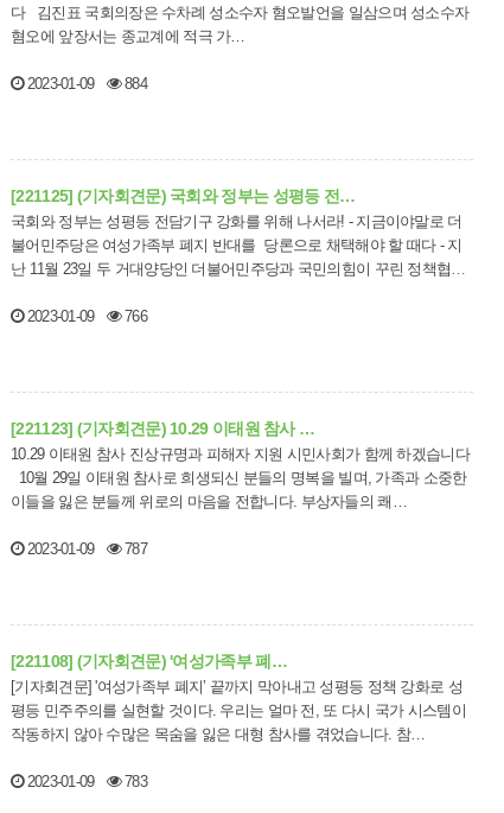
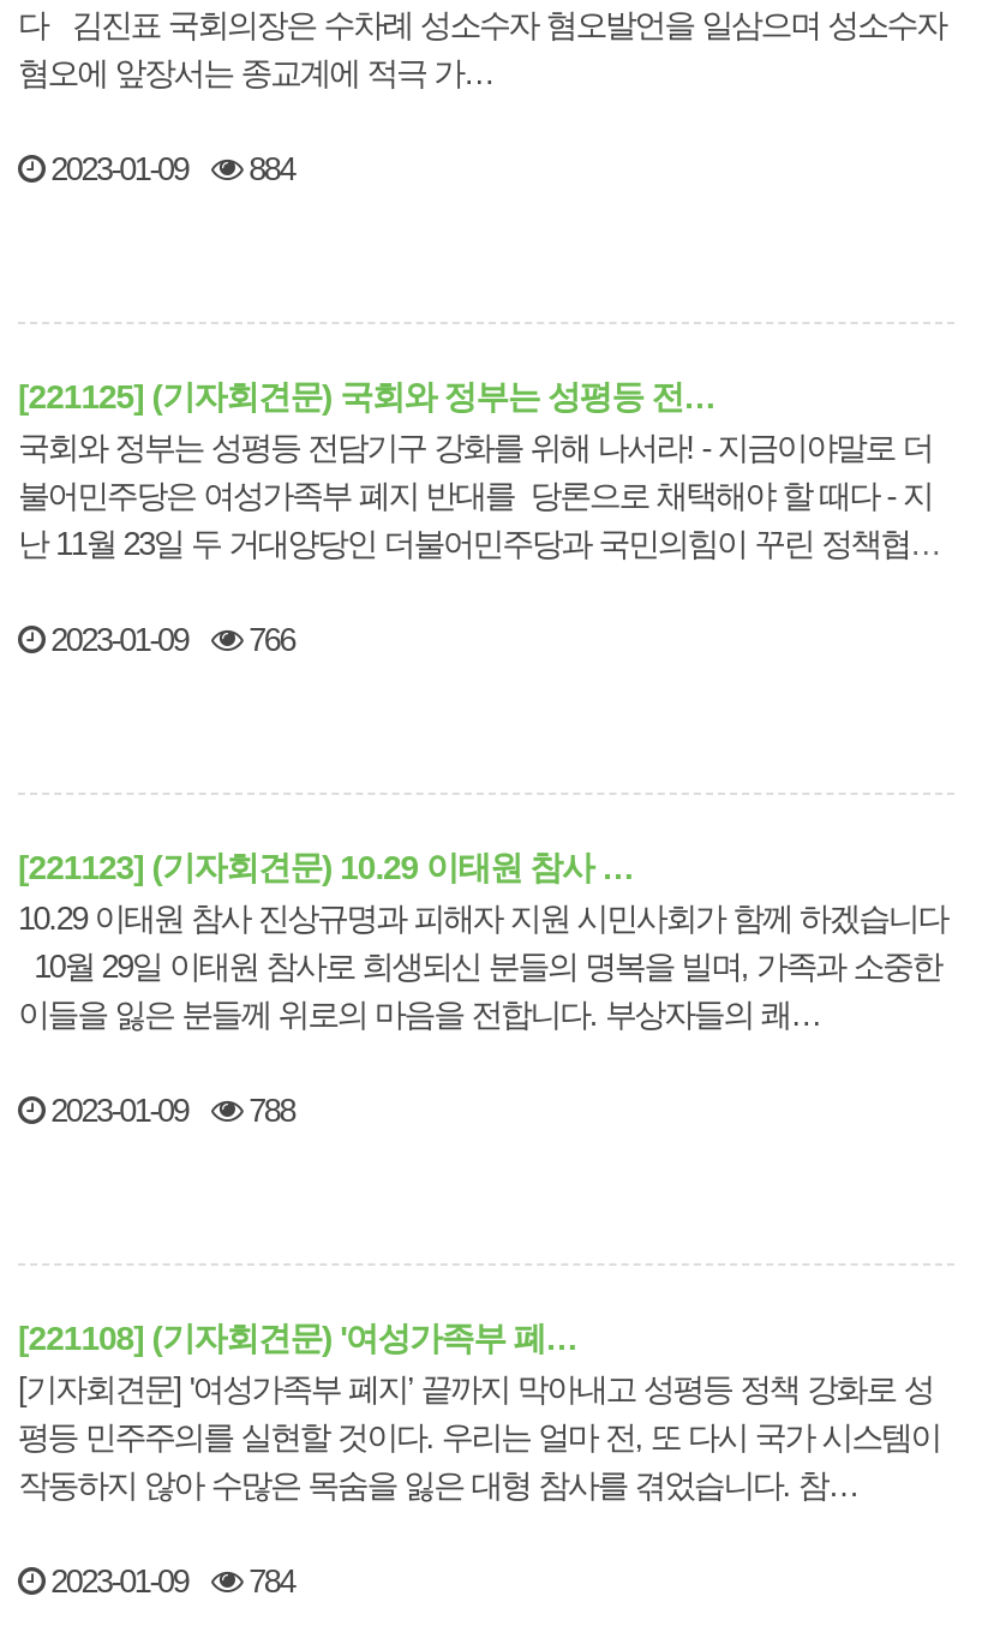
- 2023-01-09 787
+ 2023-01-09 788

- 2023-01-09 783
+ 2023-01-09 784
